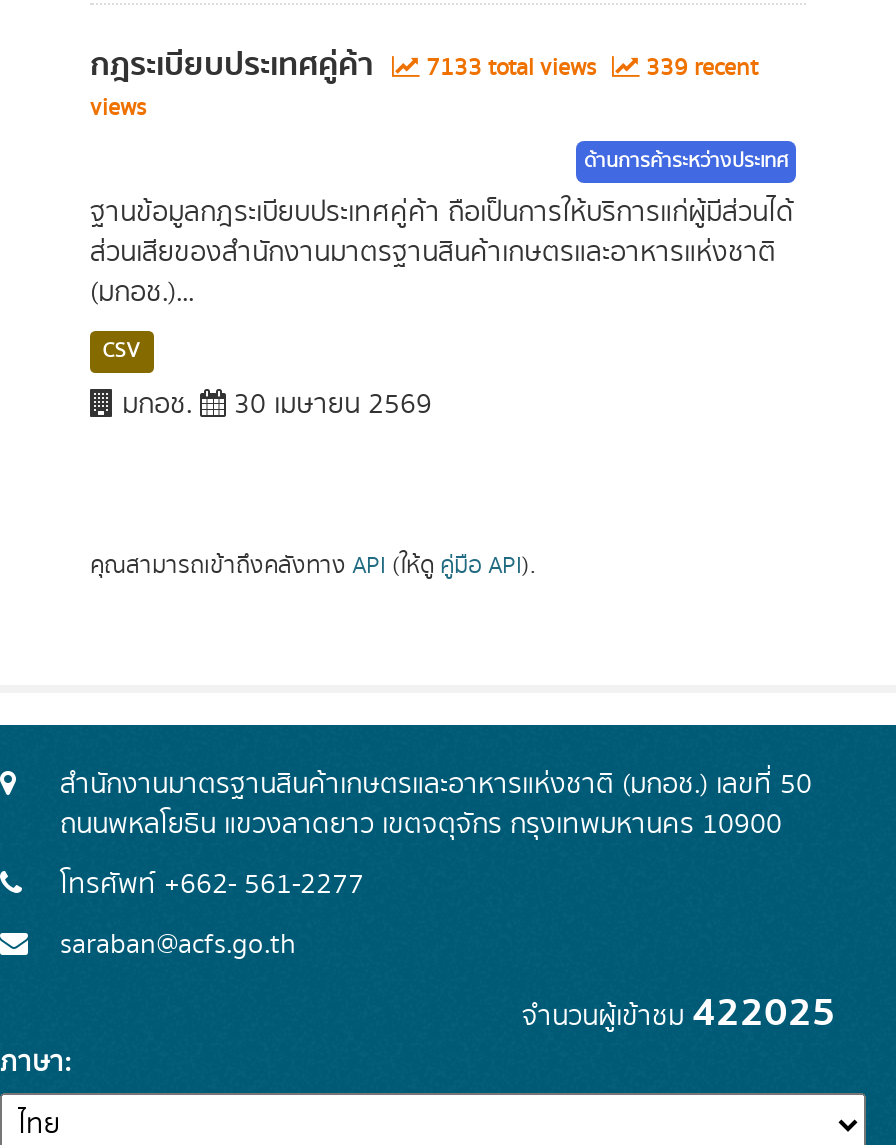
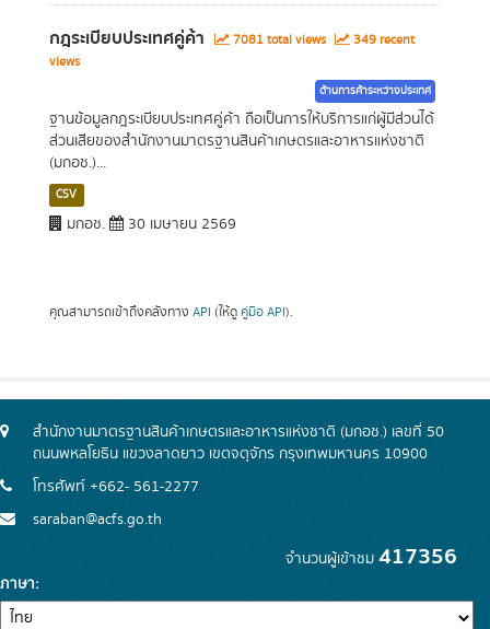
- 7133 total views
+ 7081 total views

- 339 recent
+ 349 recent

- จำนวนผู้เข้าชม422025
+ จำนวนผู้เข้าชม417356
